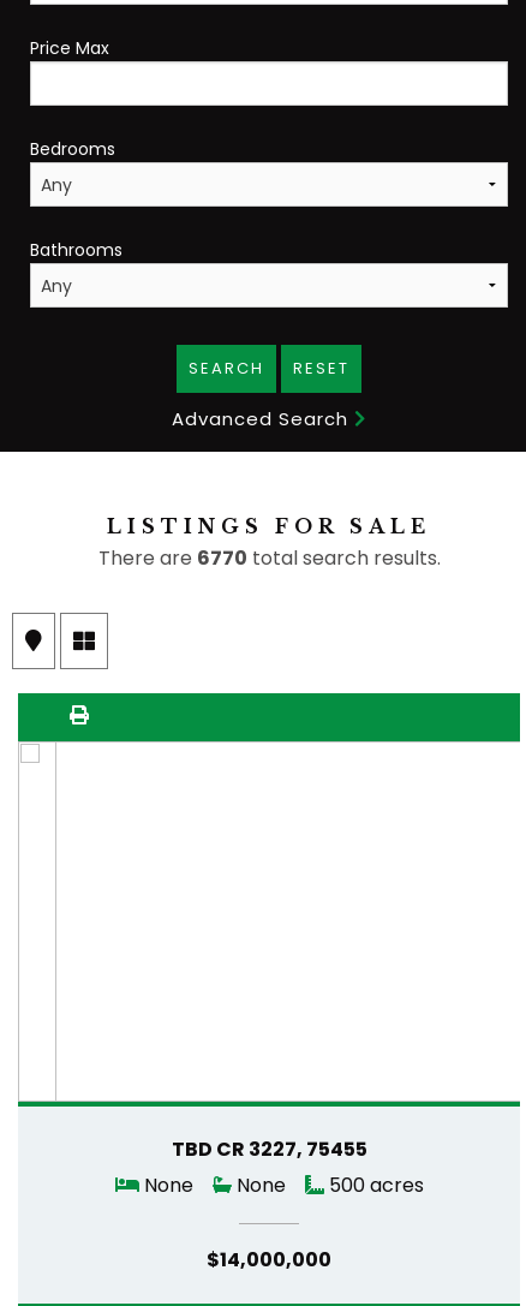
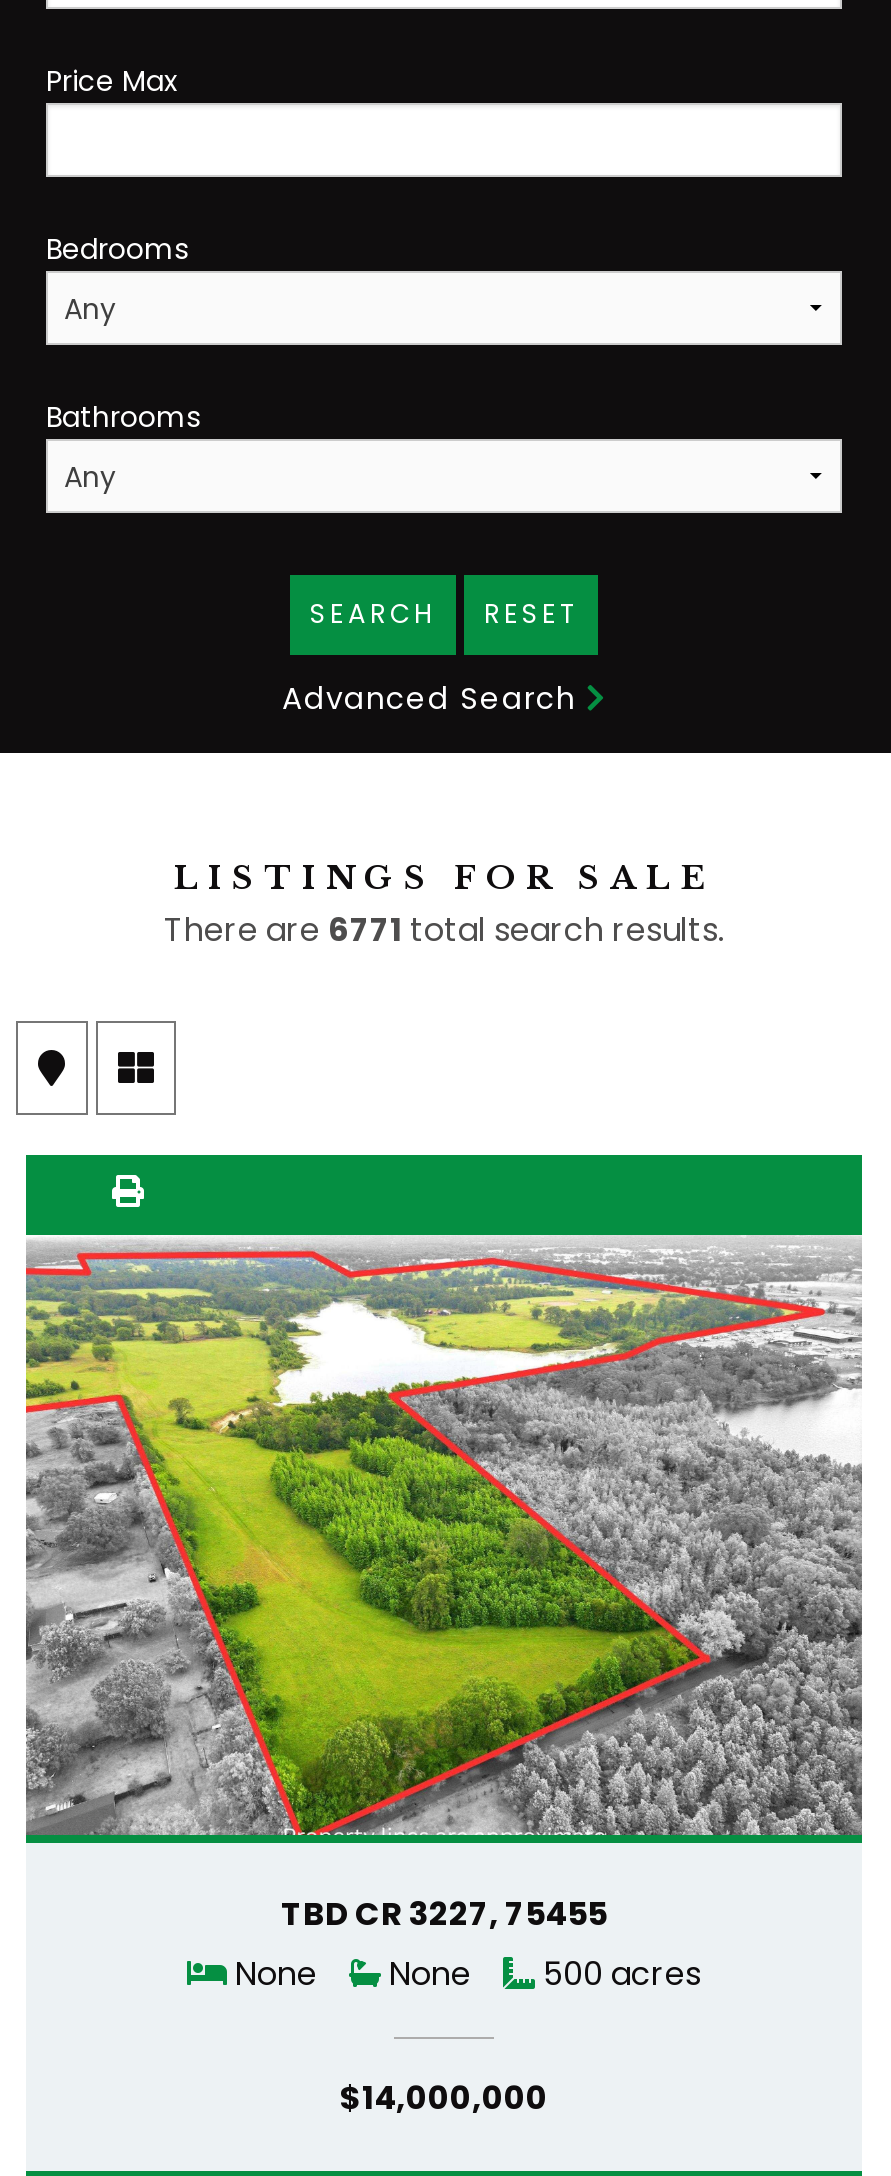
+ [image]

- There are 6770 total search results.
+ There are 6771 total search results.
